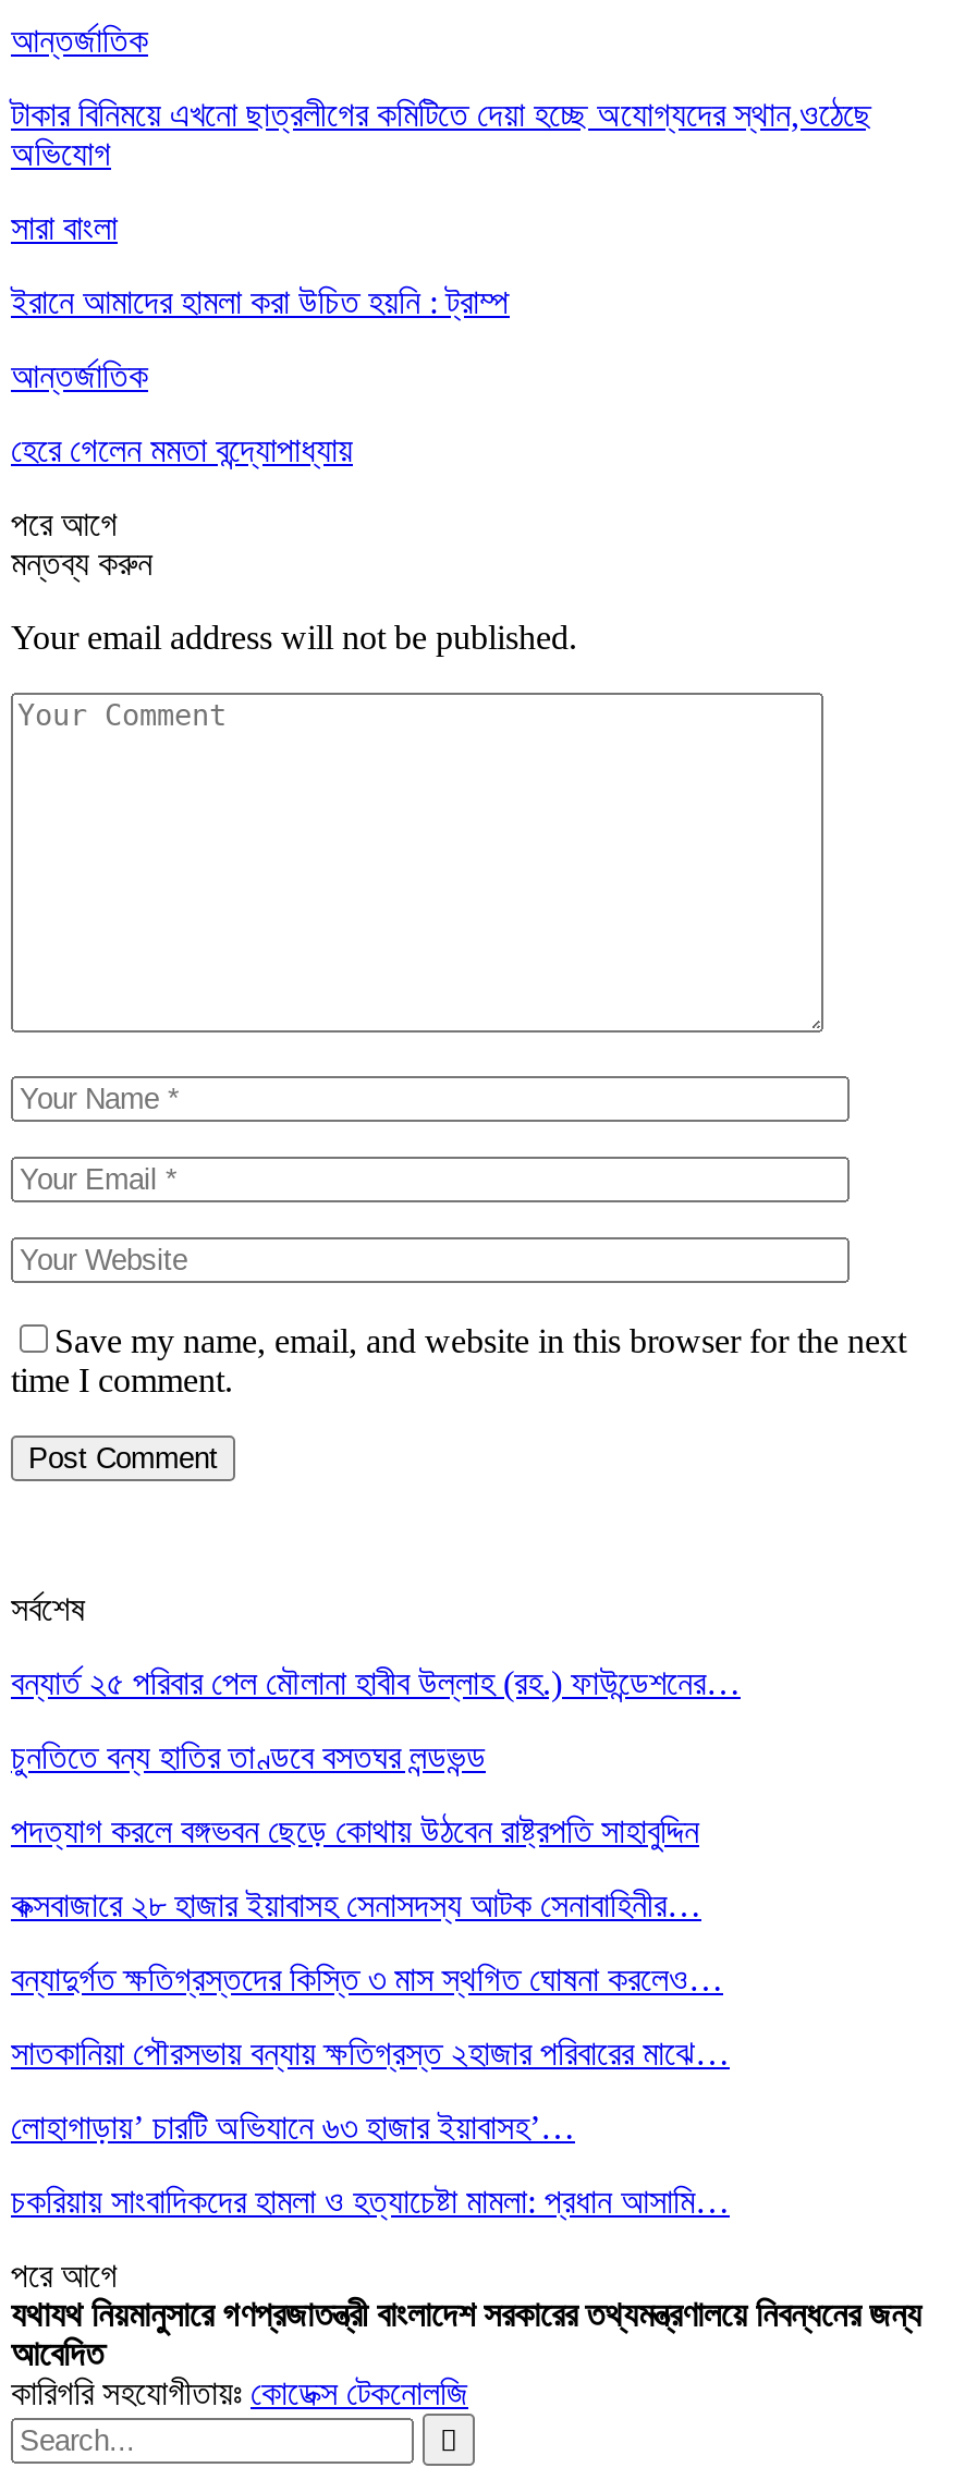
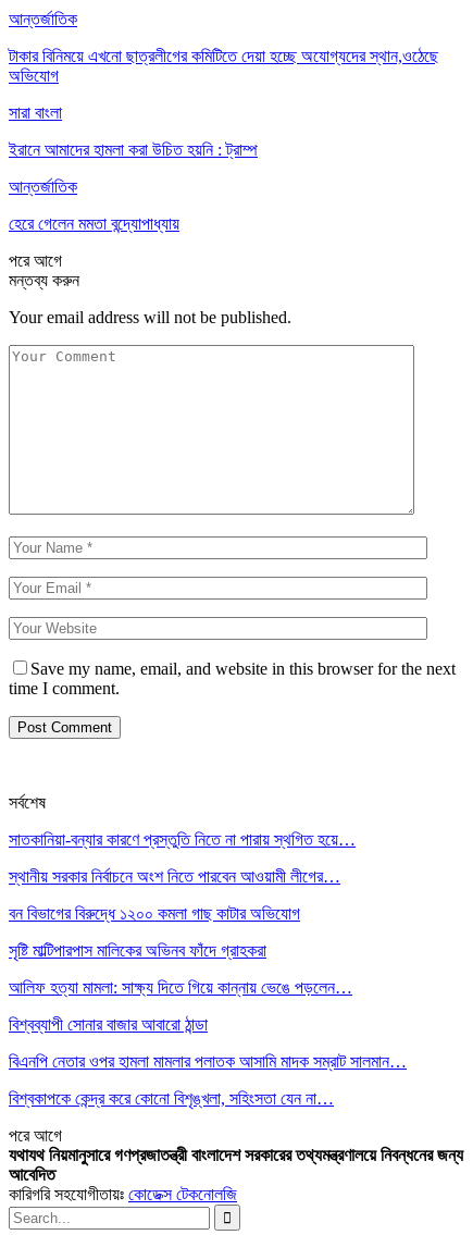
- বন্যার্ত ২৫ পরিবার পেল মৌলানা হাবীব উল্লাহ (রহ.) ফাউন্ডেশনের…
+ সাতকানিয়া-বন্যার কারণে প্রস্তুতি নিতে না পারায় স্থগিত হয়ে…

- চুনতিতে বন্য হাতির তাণ্ডবে বসতঘর লন্ডভন্ড
+ স্থানীয় সরকার নির্বাচনে অংশ নিতে পারবেন আওয়ামী লীগের…

- পদত্যাগ করলে বঙ্গভবন ছেড়ে কোথায় উঠবেন রাষ্ট্রপতি সাহাবুদ্দিন
+ বন বিভাগের বিরুদ্ধে ১২০০ কমলা গাছ কাটার অভিযোগ

- কক্সবাজারে ২৮ হাজার ইয়াবাসহ সেনাসদস্য আটক সেনাবাহিনীর…
+ সৃষ্টি মাল্টিপারপাস মালিকের অভিনব ফাঁদে গ্রাহকরা

- বন্যাদুর্গত ক্ষতিগ্রস্তদের কিস্তি ৩ মাস স্থগিত ঘোষনা করলেও…
+ আলিফ হত্যা মামলা: সাক্ষ্য দিতে গিয়ে কান্নায় ভেঙে পড়লেন…

- সাতকানিয়া পৌরসভায় বন্যায় ক্ষতিগ্রস্ত ২হাজার পরিবারের মাঝে…
+ বিশ্বব্যাপী সোনার বাজার আবারো ঠান্ডা

- লোহাগাড়ায়’ চারটি অভিযানে ৬৩ হাজার ইয়াবাসহ’…
+ বিএনপি নেতার ওপর হামলা মামলার পলাতক আসামি মাদক সম্রাট সালমান…

- চকরিয়ায় সাংবাদিকদের হামলা ও হত্যাচেষ্টা মামলা: প্রধান আসামি…
+ বিশ্বকাপকে কেন্দ্র করে কোনো বিশৃঙ্খলা, সহিংসতা যেন না…
